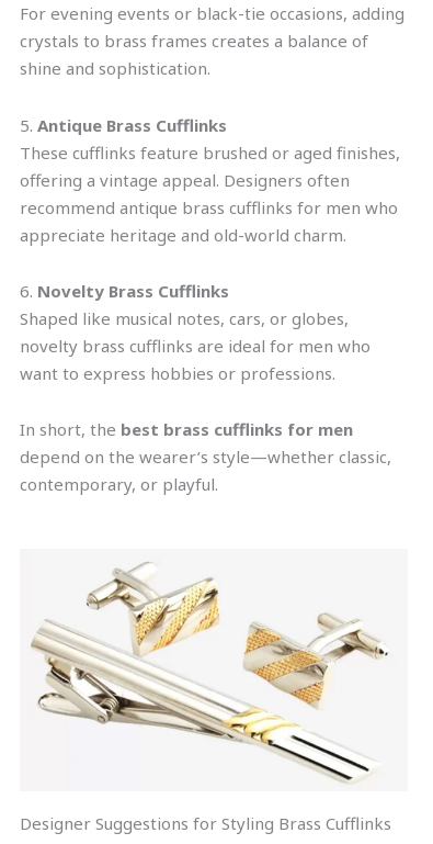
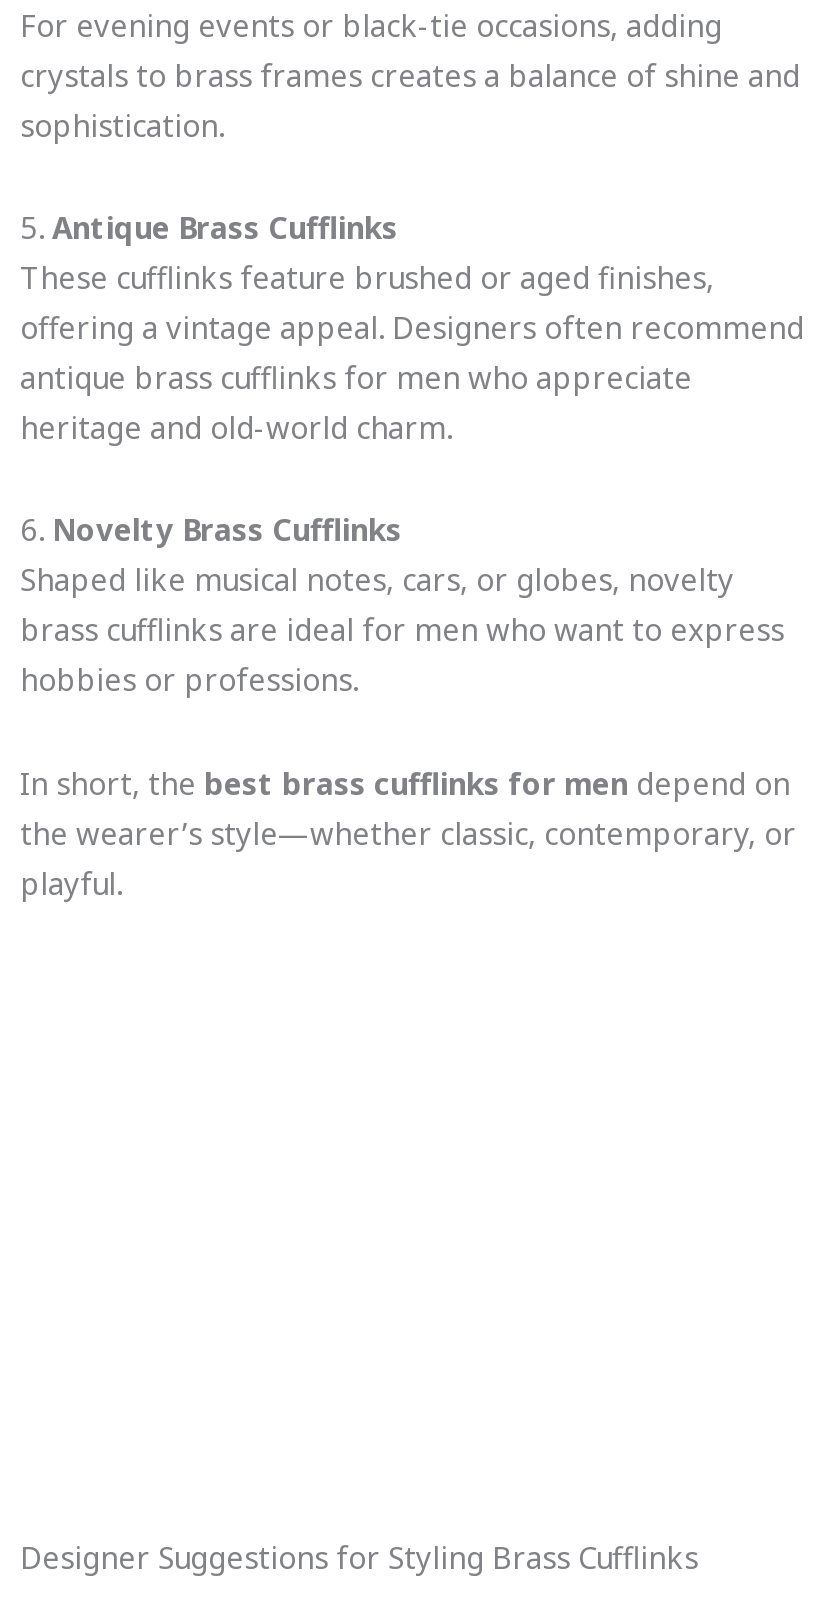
- [image]
